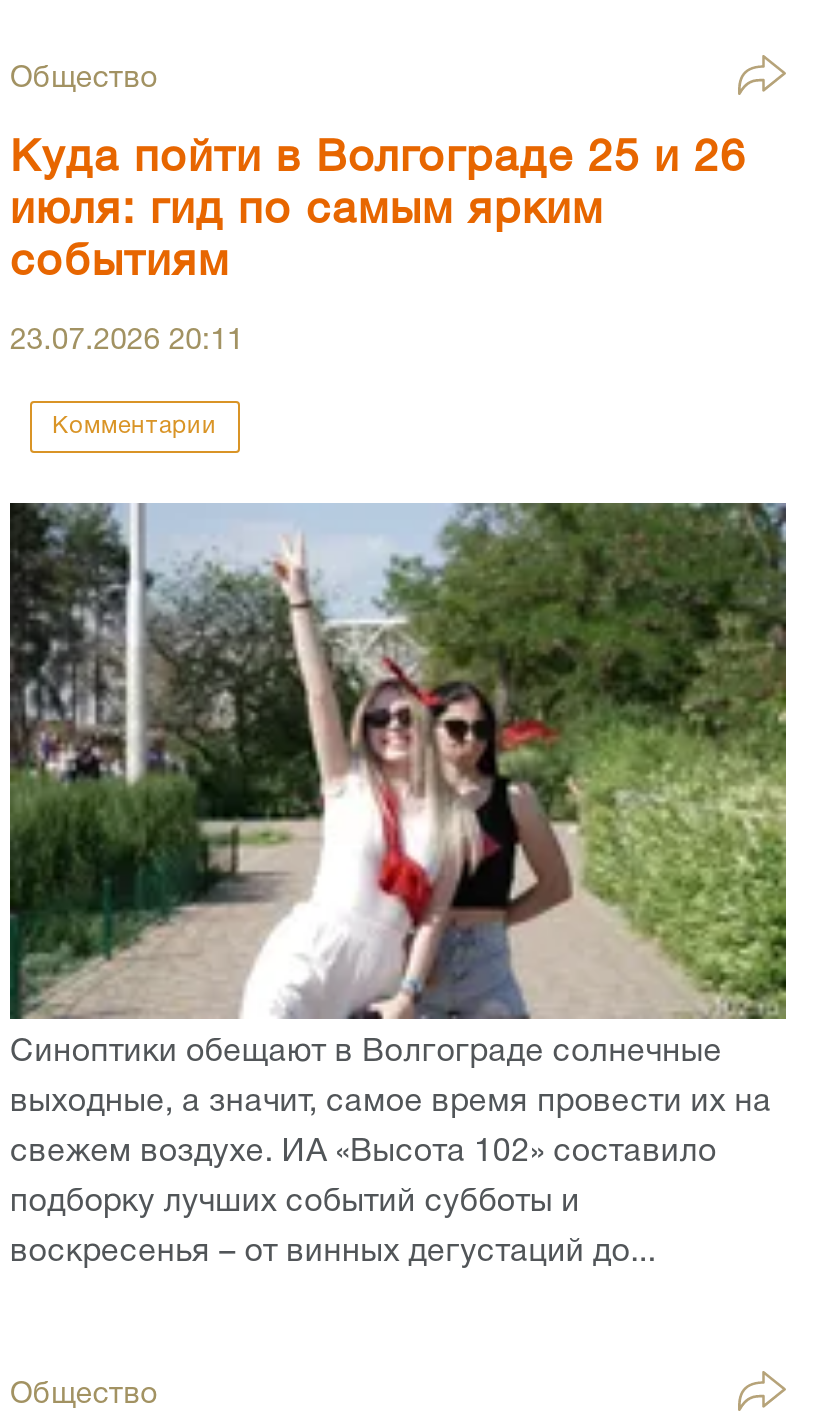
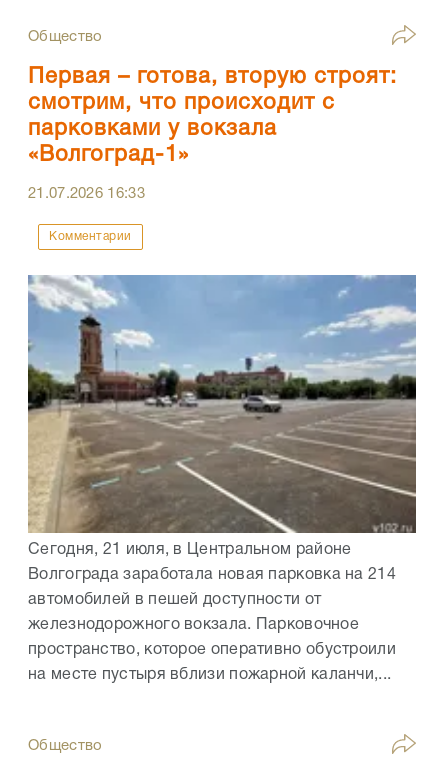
- Куда пойти в Волгограде 25 и 26
- июля: гид по самым ярким
- событиям
+ Первая – готова, вторую строят:
+ смотрим, что происходит с
+ парковками у вокзала
+ «Волгоград-1»

- 23.07.2026 20:11
+ 21.07.2026 16:33

- [image]
- Синоптики обещают в Волгограде солнечные
- выходные, а значит, самое время провести их на
- свежем воздухе. ИА «Высота 102» составило
- подборку лучших событий субботы и
- воскресенья – от винных дегустаций до...
+ [image]
+ Сегодня, 21 июля, в Центральном районе
+ Волгограда заработала новая парковка на 214
+ автомобилей в пешей доступности от
+ железнодорожного вокзала. Парковочное
+ пространство, которое оперативно обустроили
+ на месте пустыря вблизи пожарной каланчи,...
